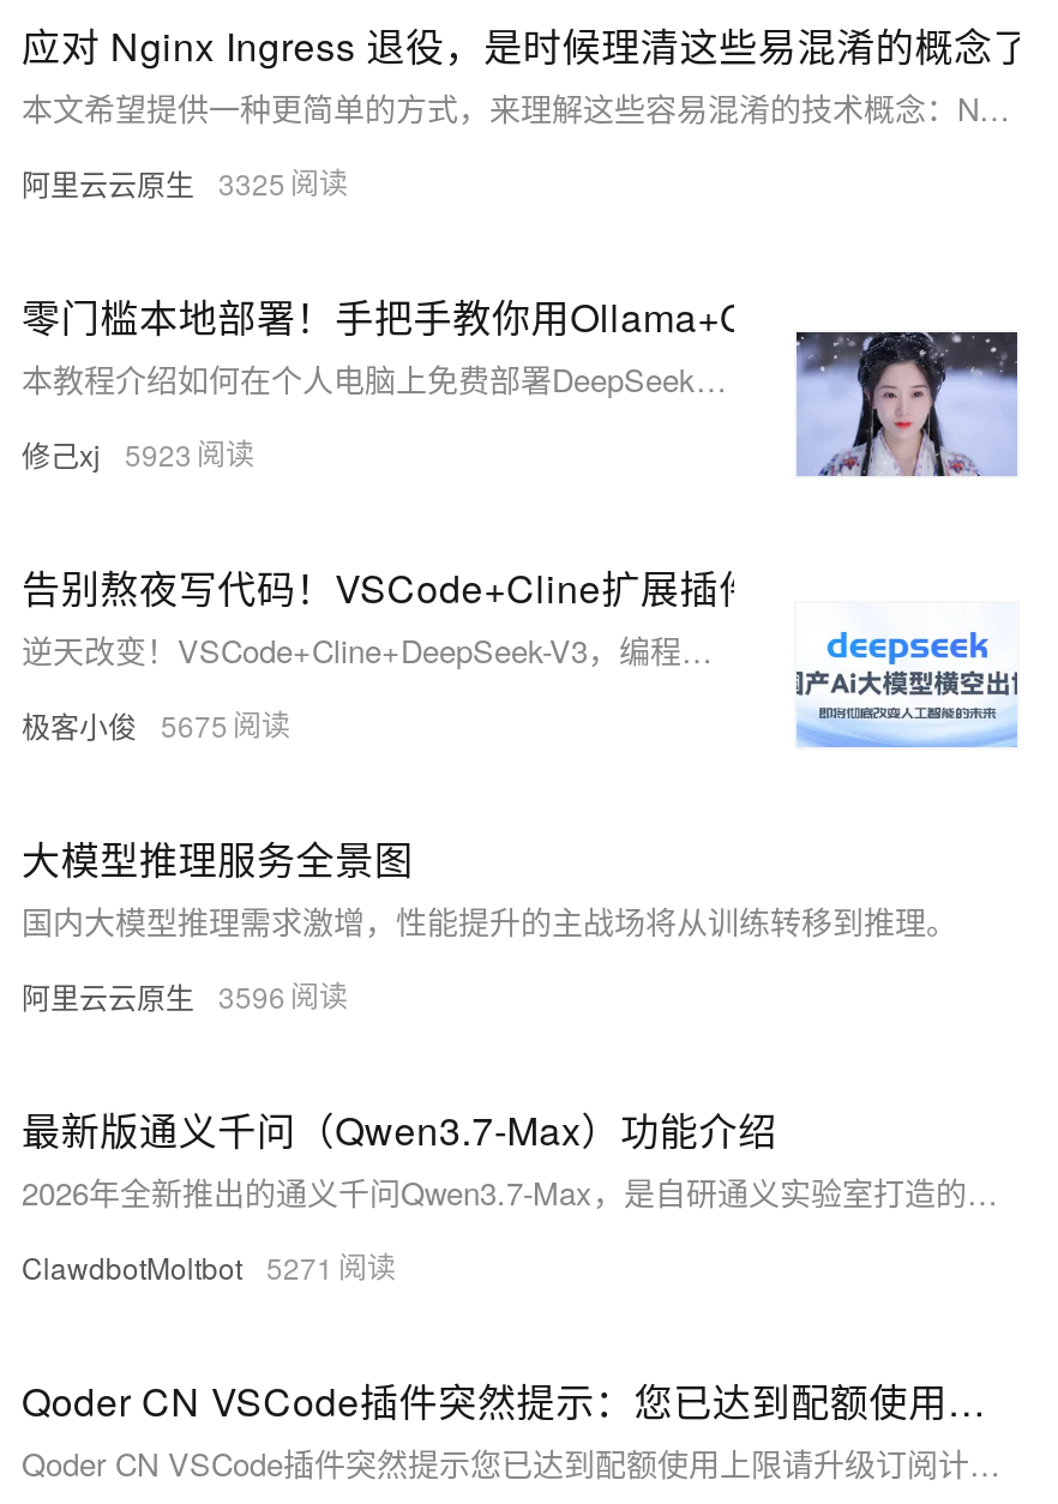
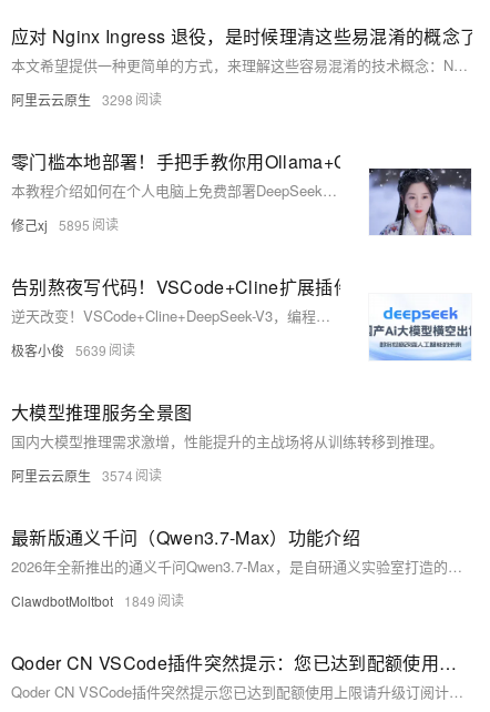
- 阿里云云原生 3325
+ 阿里云云原生 3298

- 修己xj 5923
+ 修己xj 5895

- 极客小俊 5675
+ 极客小俊 5639

- 阿里云云原生 3596
+ 阿里云云原生 3574

- ClawdbotMoltbot 5271
+ ClawdbotMoltbot 1849
